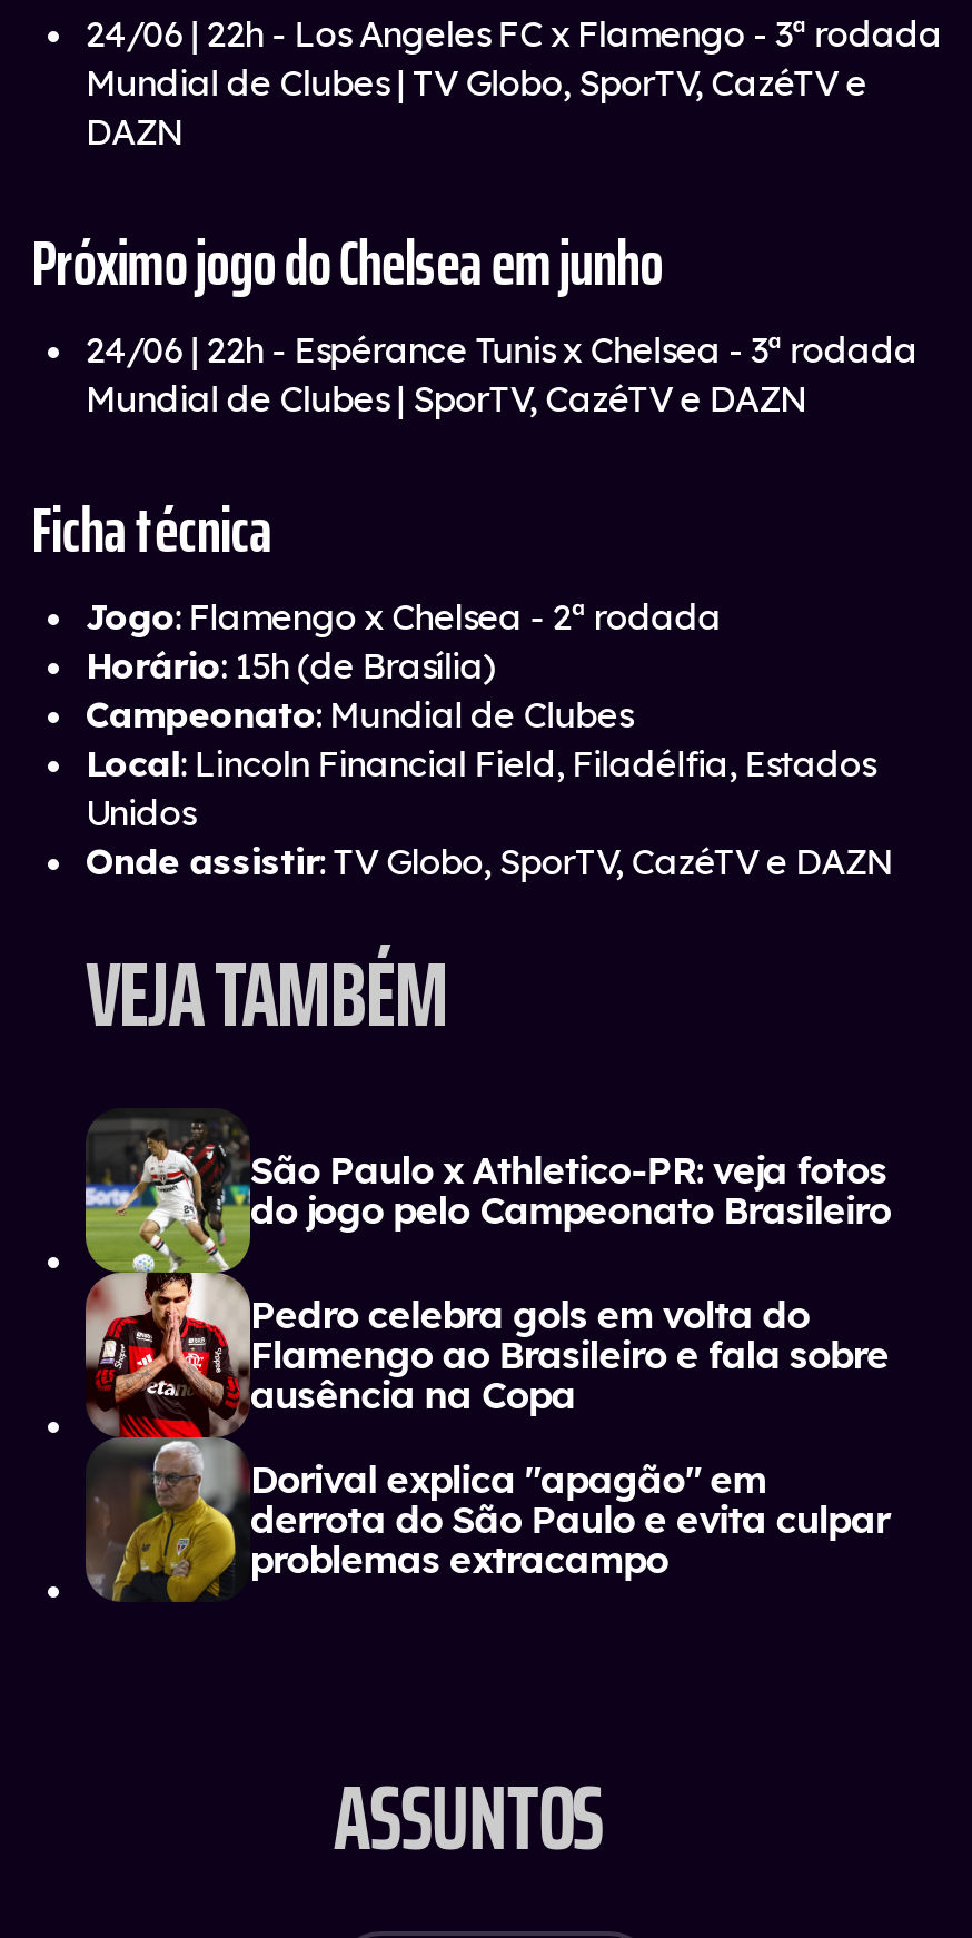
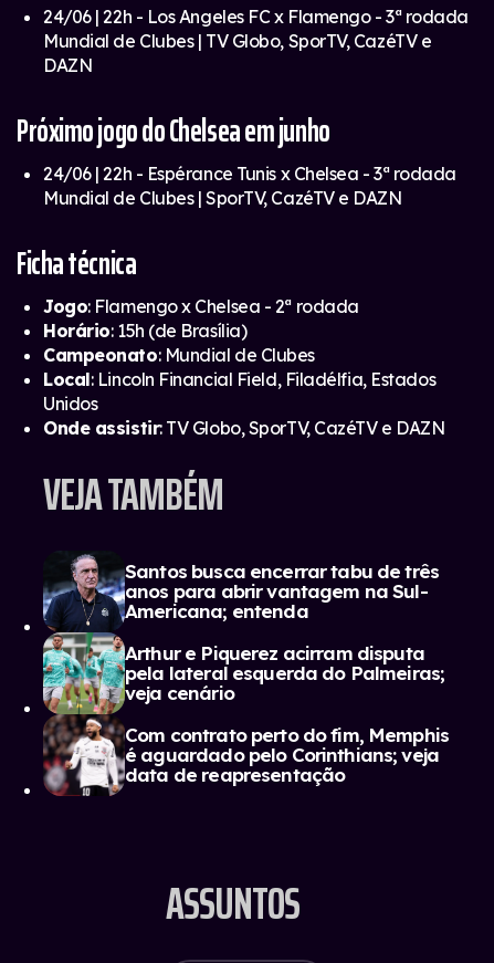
- [image]
- São Paulo x Athletico-PR: veja fotos
- do jogo pelo Campeonato Brasileiro
+ [image]
+ Santos busca encerrar tabu de três
+ anos para abrir vantagem na Sul-
+ Americana; entenda

- Pedro celebra gols em volta do
- Flamengo ao Brasileiro e fala sobre
- ausência na Copa
+ Arthur e Piquerez acirram disputa
+ pela lateral esquerda do Palmeiras;
+ veja cenário

- Dorival explica "apagão" em
- derrota do São Paulo e evita culpar
- problemas extracampo
+ Com contrato perto do fim, Memphis
+ é aguardado pelo Corinthians; veja
+ data de reapresentação
